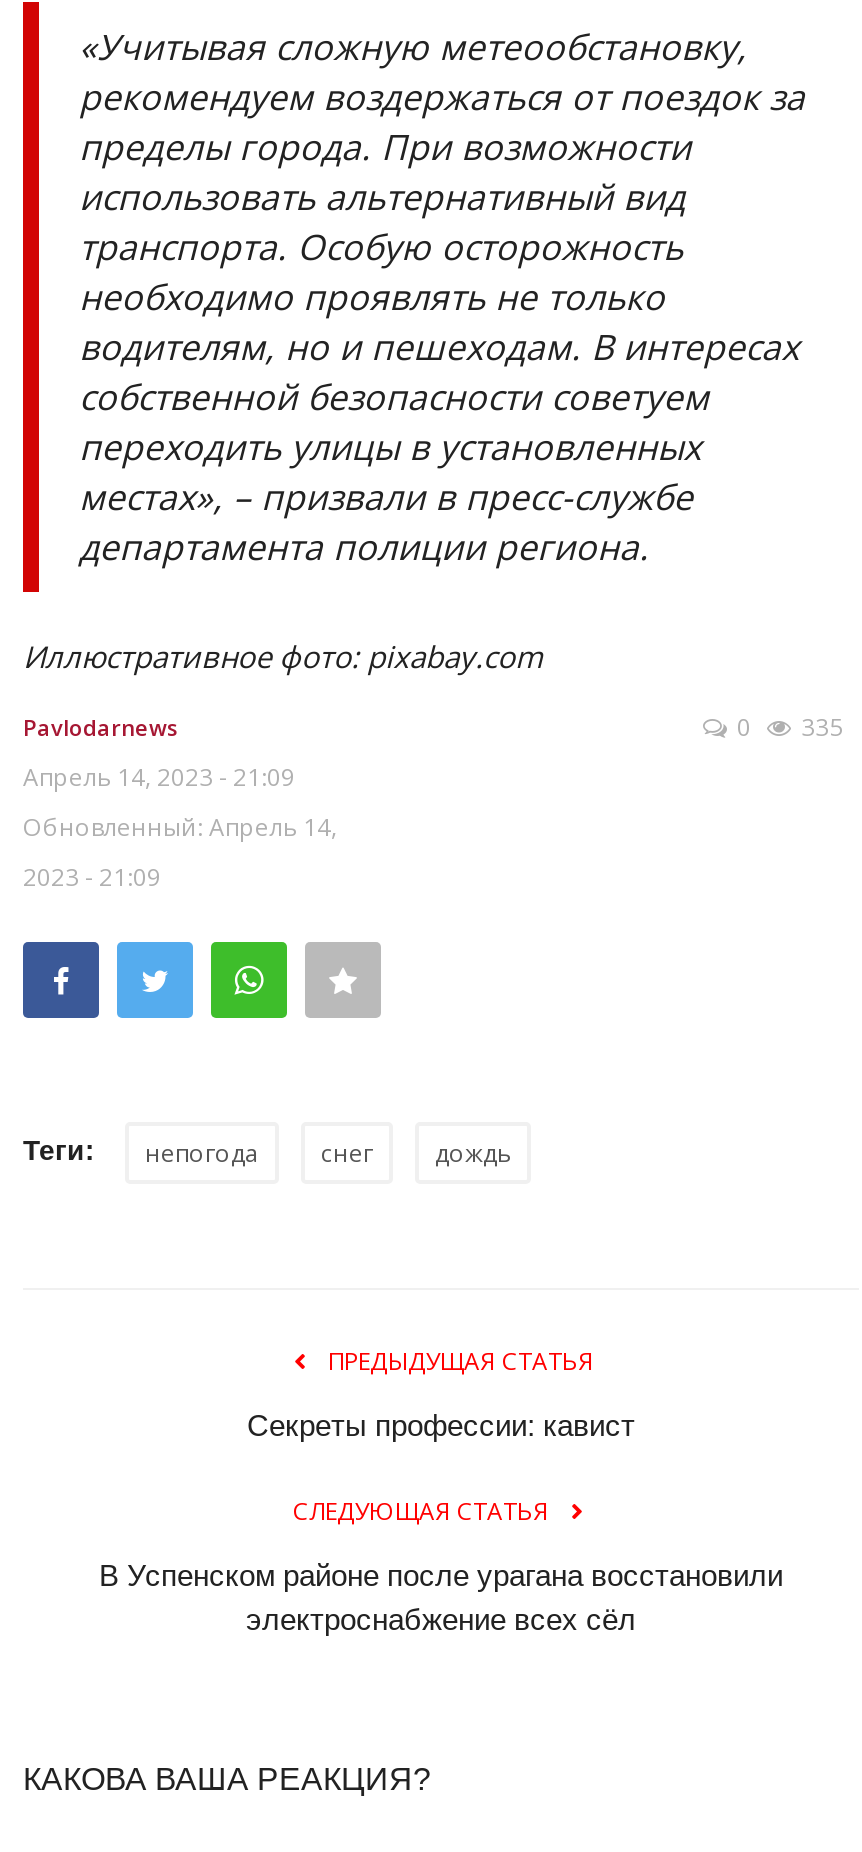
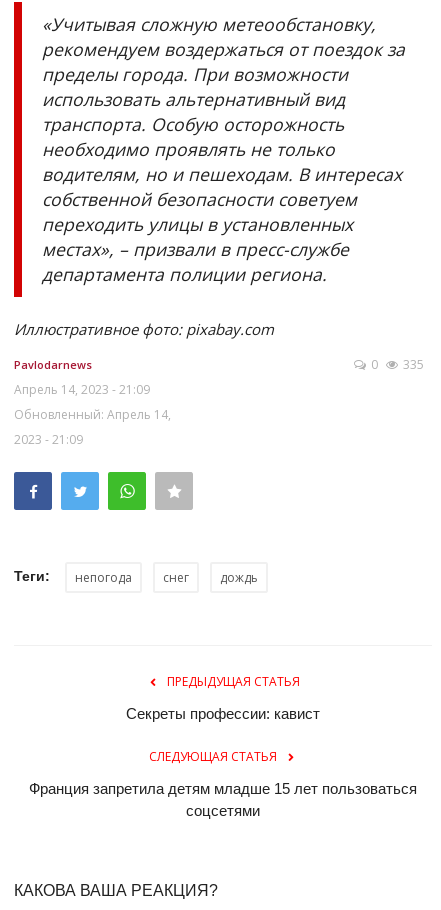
- В Успенском районе после урагана восстановили
- электроснабжение всех сёл
+ Франция запретила детям младше 15 лет пользоваться
+ соцсетями
